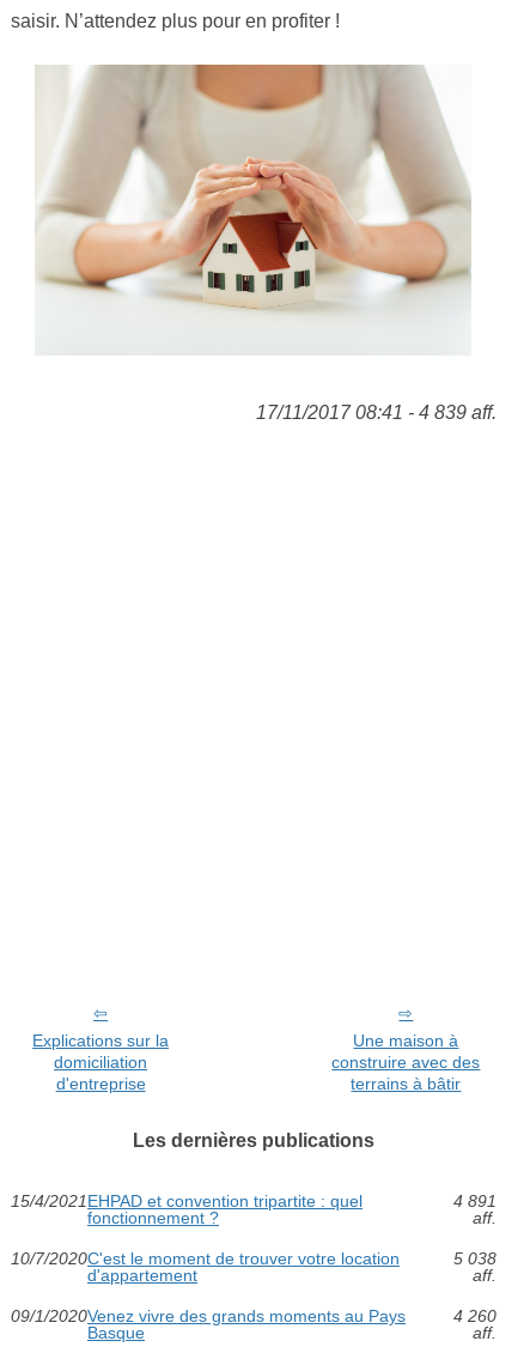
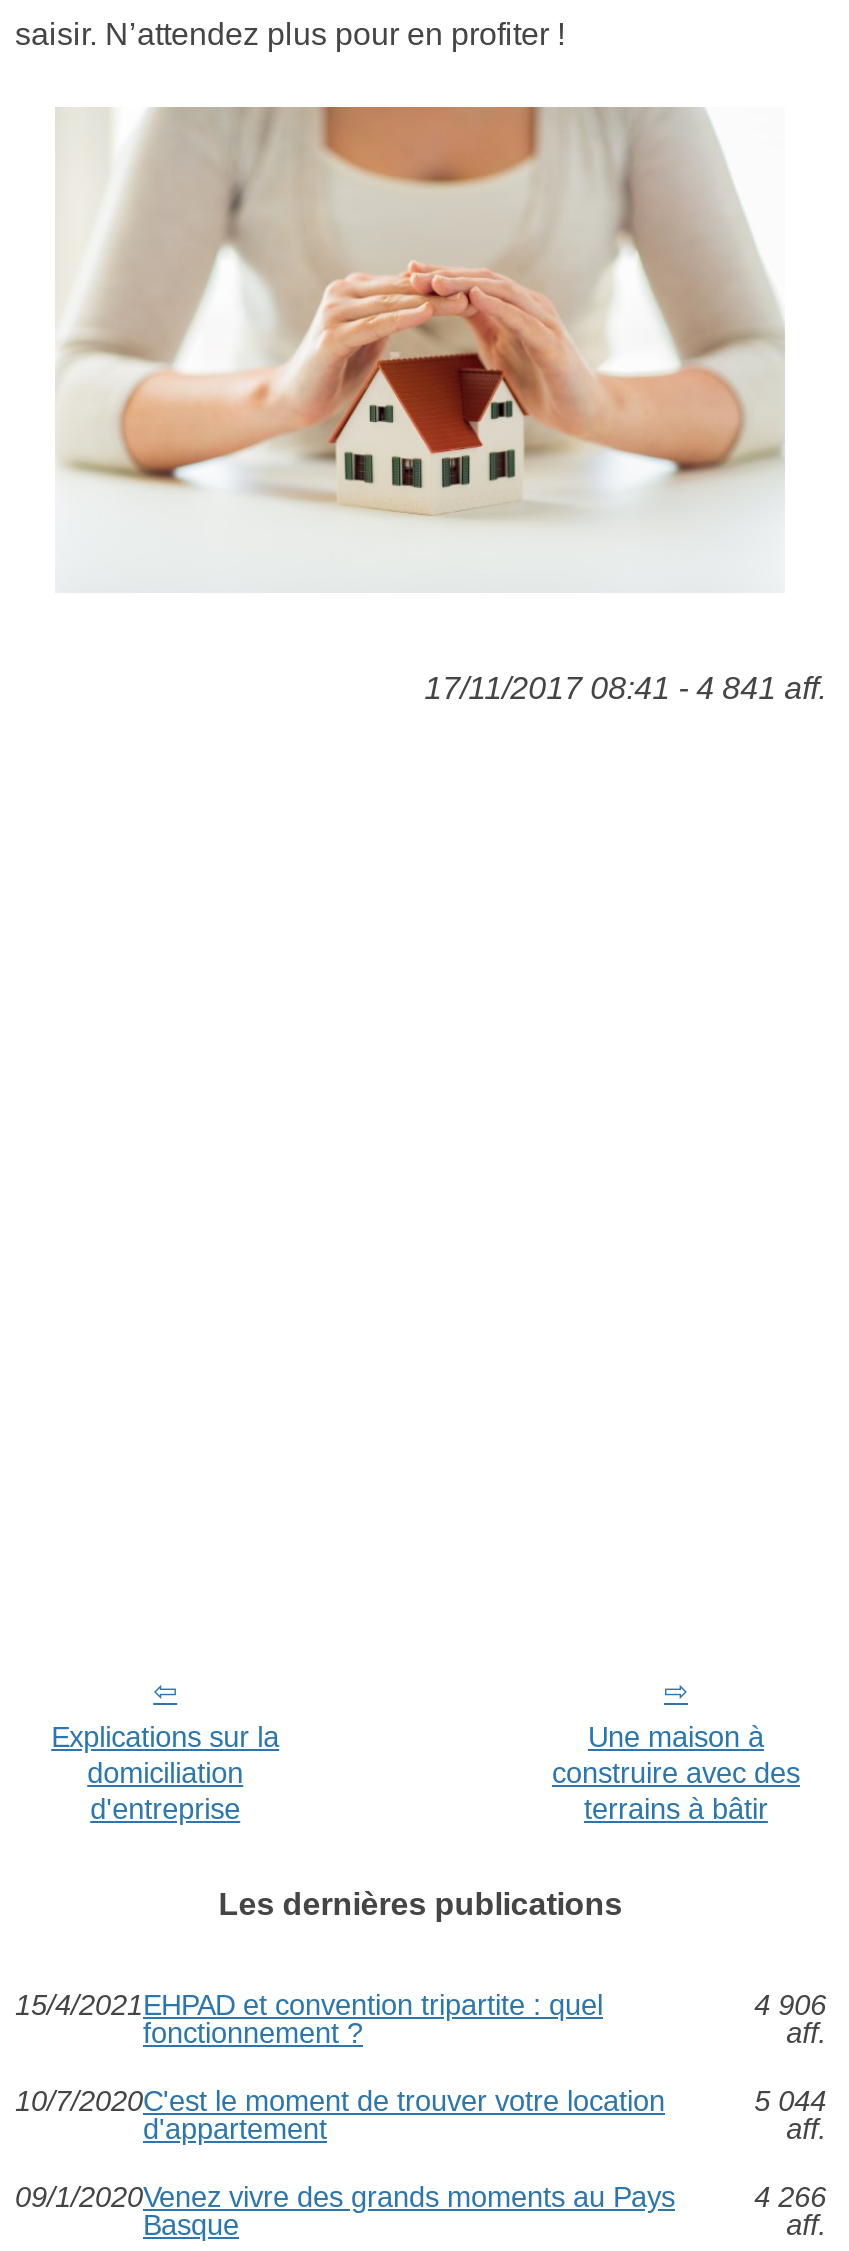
- 17/11/2017 08:41 - 4 839 aff.
+ 17/11/2017 08:41 - 4 841 aff.

- 4 891
+ 4 906

- 5 038
+ 5 044

- 4 260
+ 4 266
